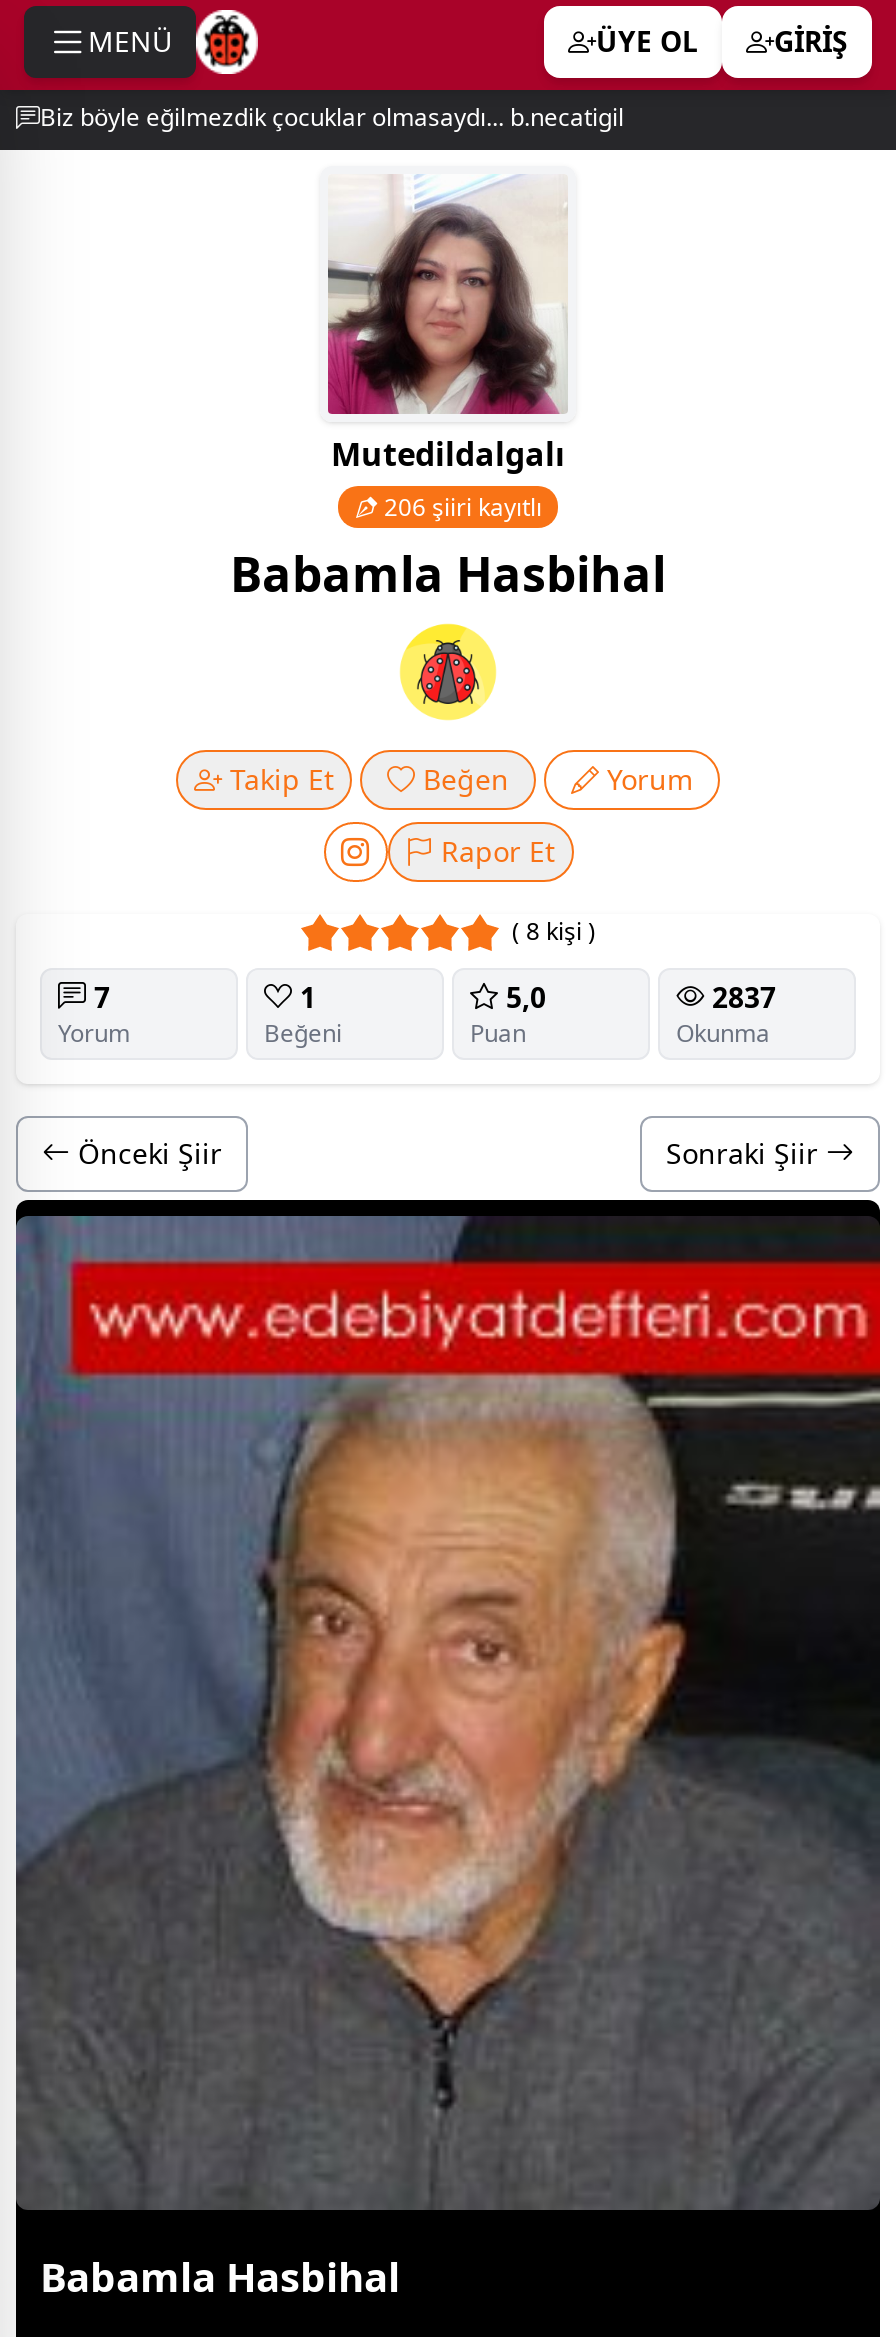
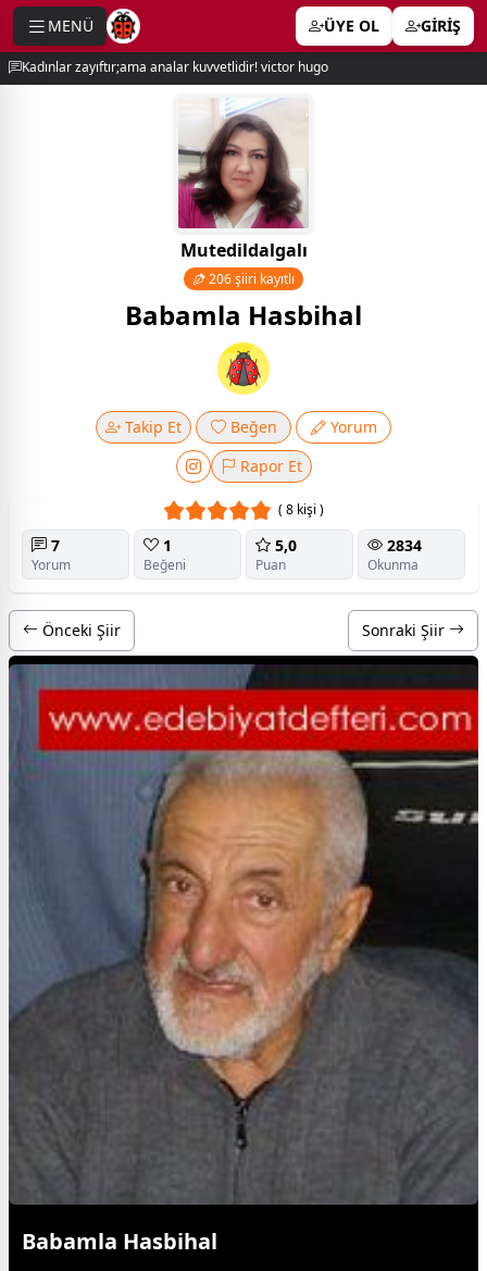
- Biz böyle eğilmezdik çocuklar olmasaydı... b.necatigil
+ Kadınlar zayıftır;ama analar kuvvetlidir! victor hugo

- 2837
+ 2834
